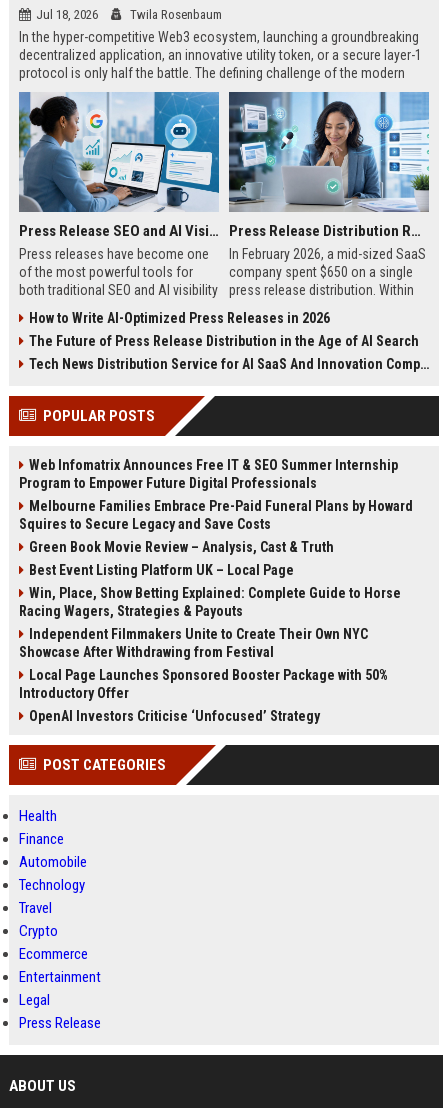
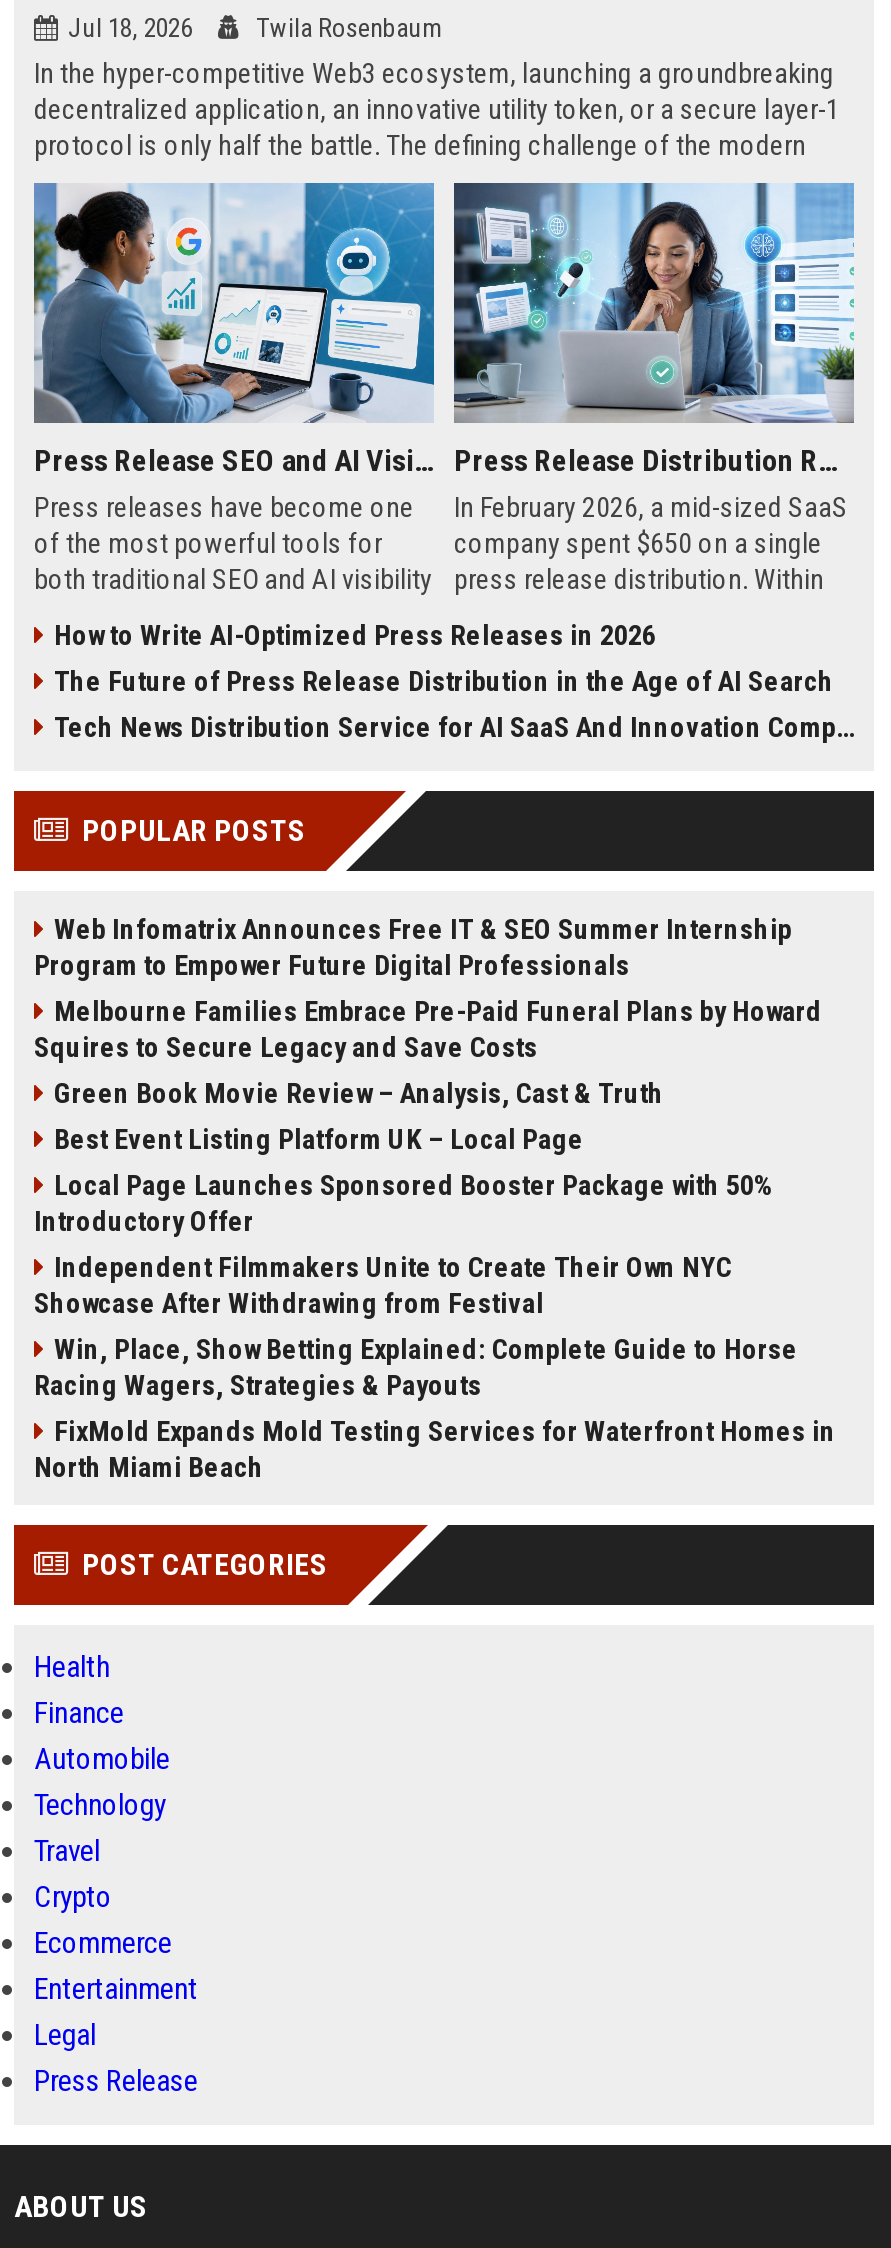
moved down: Win, Place, Show Betting Explained: Complete Guide to Horse | Racing Wagers, Strategies & Payouts

moved up: Independent Filmmakers Unite to Create Their Own NYC | Showcase After Withdrawing from Festival | Local Page Launches Sponsored Booster Package with 50% | Introductory Offer

- OpenAI Investors Criticise ‘Unfocused’ Strategy
+ FixMold Expands Mold Testing Services for Waterfront Homes in
+ North Miami Beach
